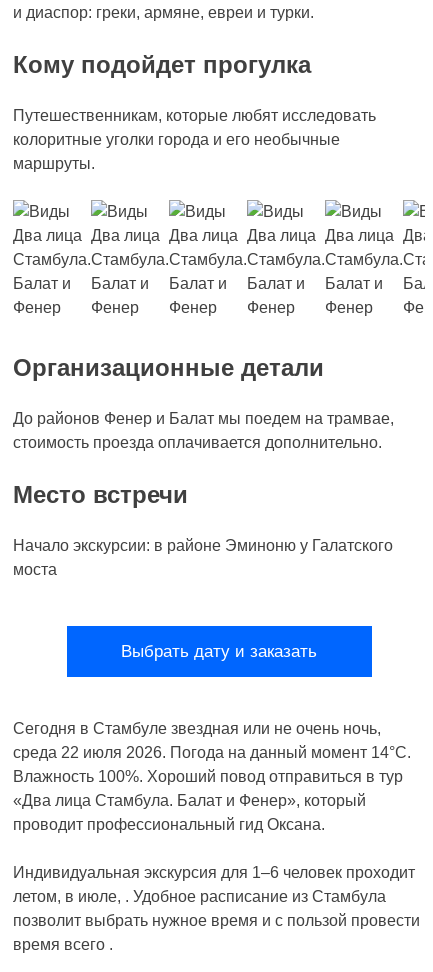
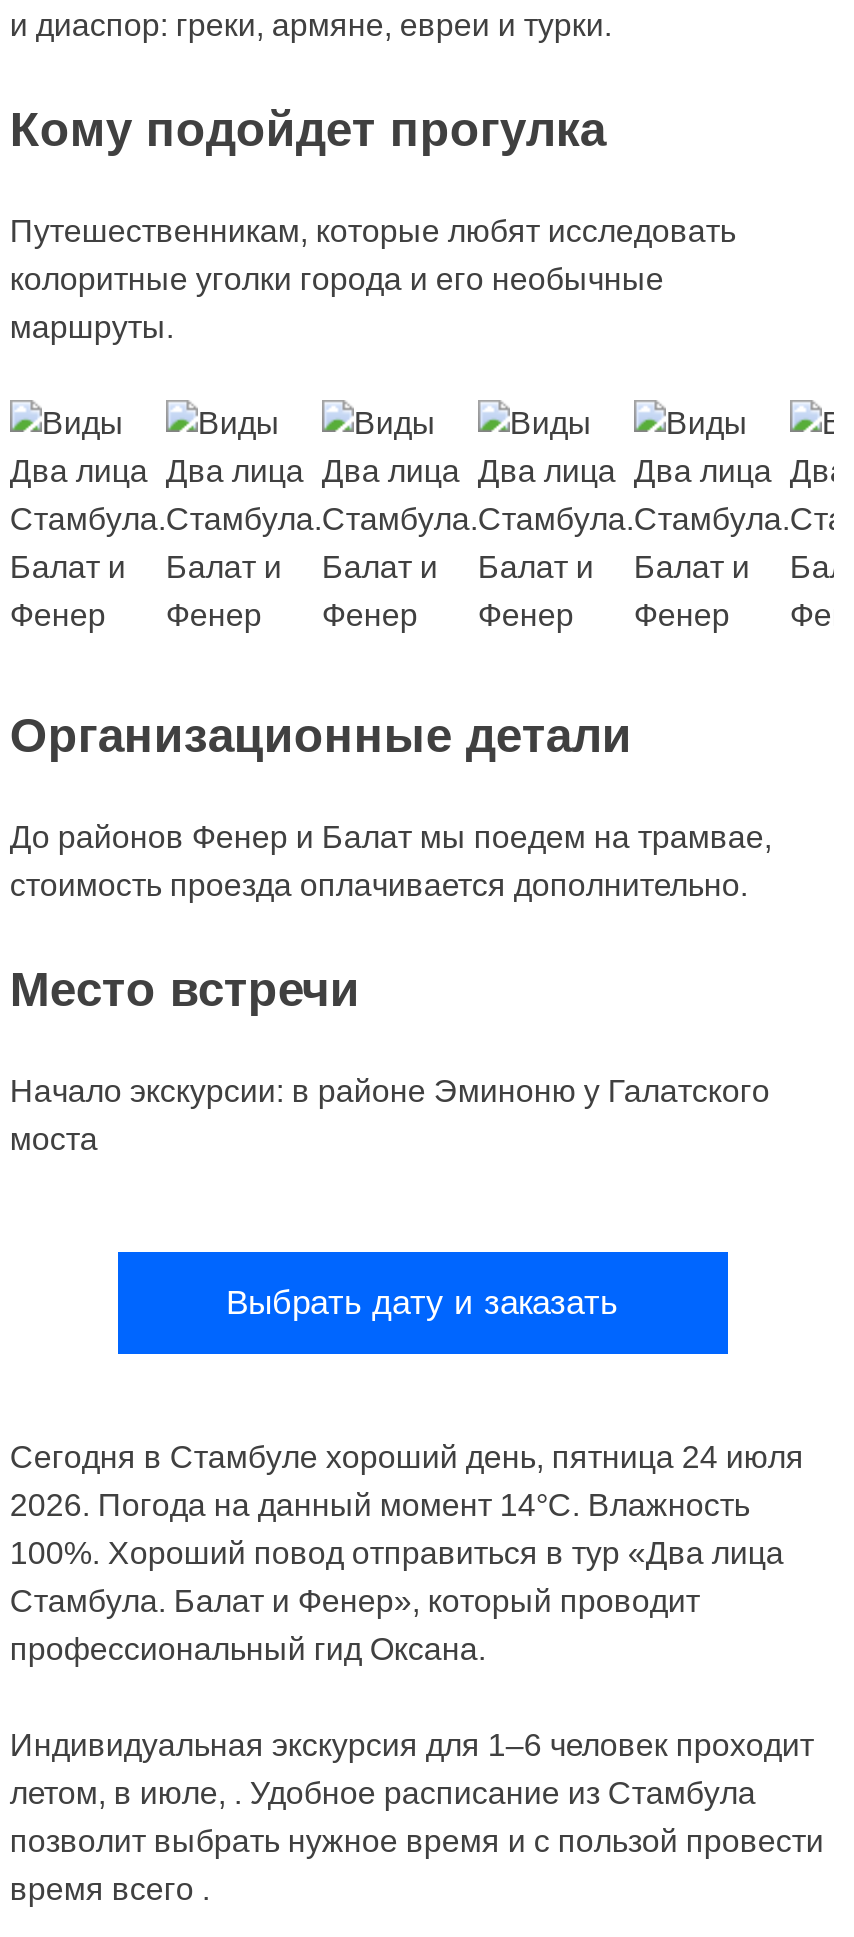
- Сегодня в Стамбуле звездная или не очень ночь,
- среда 22 июля 2026. Погода на данный момент 14°С.
- Влажность 100%. Хороший повод отправиться в тур
- «Два лица Стамбула. Балат и Фенер», который
- проводит профессиональный гид Оксана.
+ Сегодня в Стамбуле хороший день, пятница 24 июля
+ 2026. Погода на данный момент 14°С. Влажность
+ 100%. Хороший повод отправиться в тур «Два лица
+ Стамбула. Балат и Фенер», который проводит
+ профессиональный гид Оксана.
